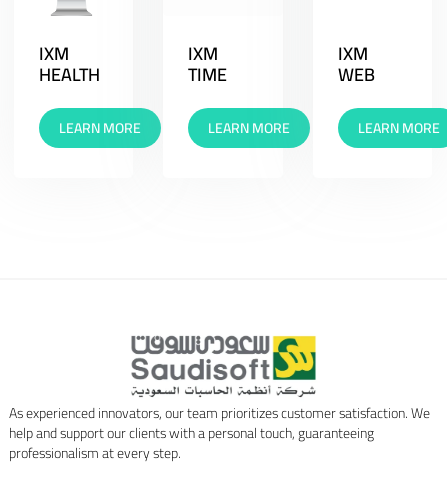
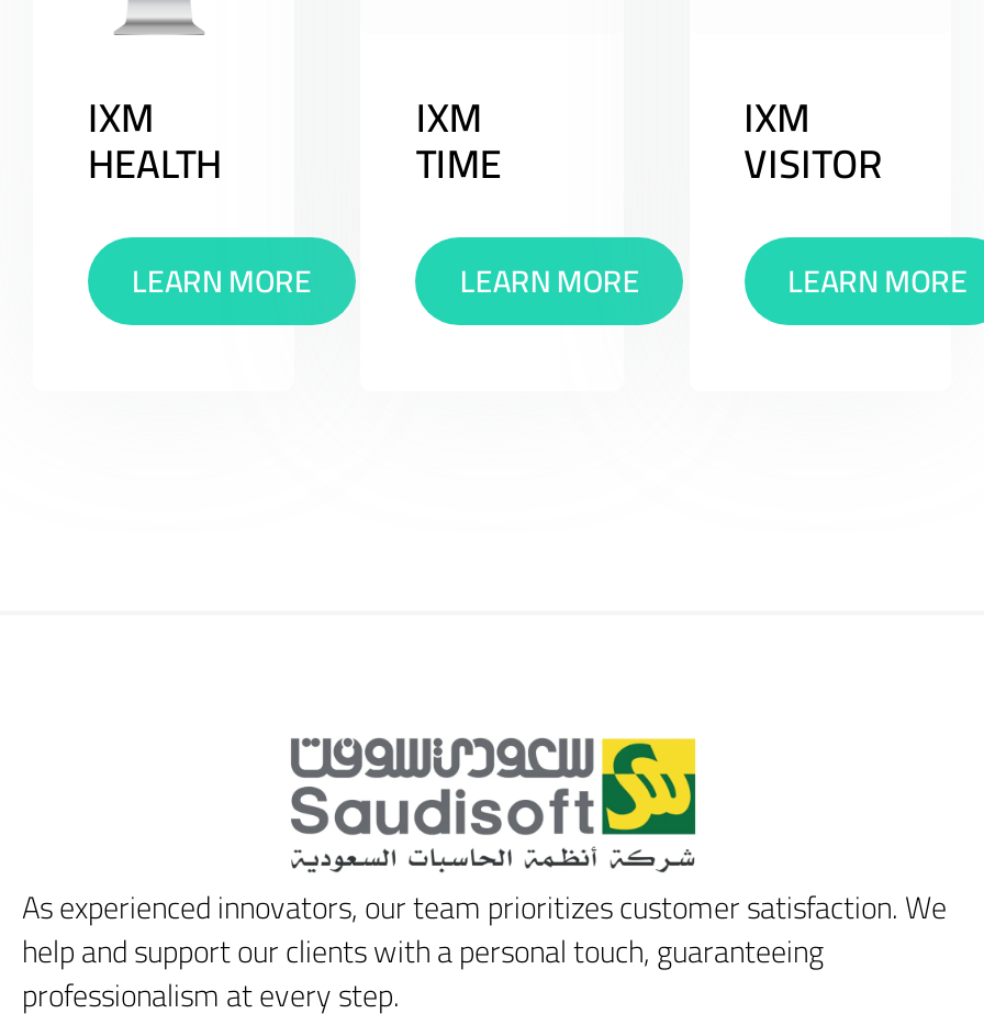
- WEB
+ VISITOR
